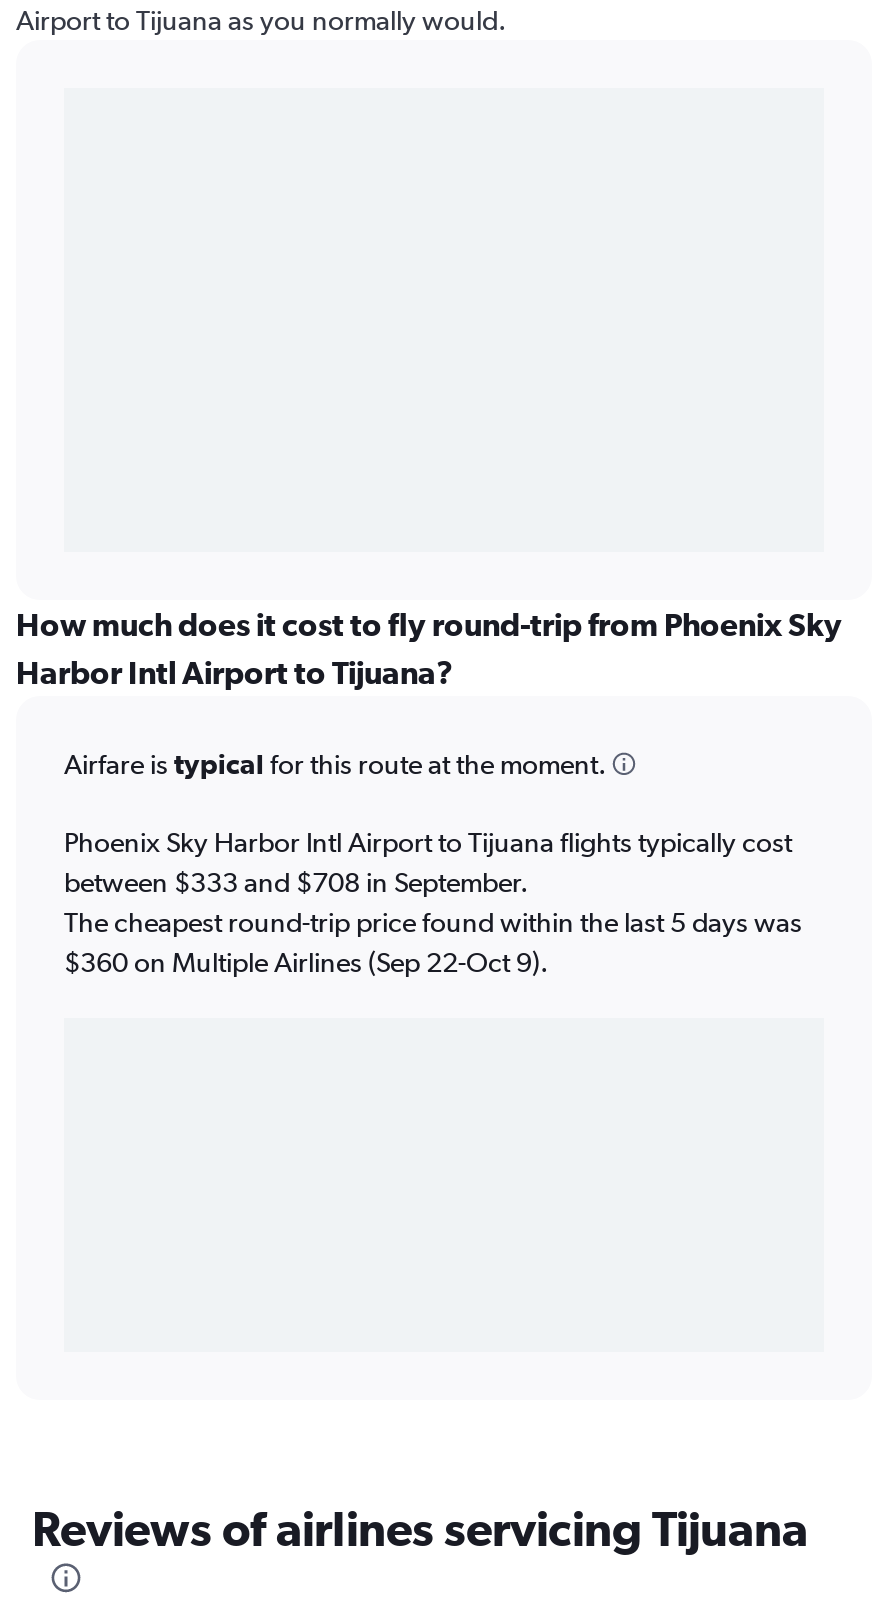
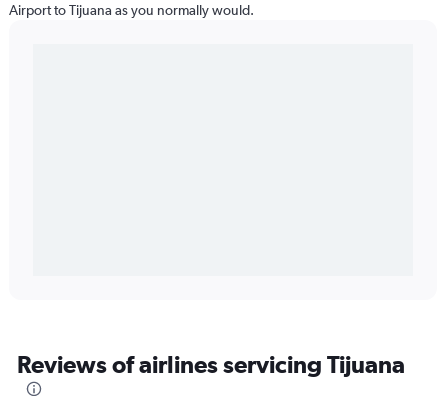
- How much does it cost to fly round-trip from Phoenix Sky
- Harbor Intl Airport to Tijuana?
- Airfare is typical for this route at the moment.
- Phoenix Sky Harbor Intl Airport to Tijuana flights typically cost
- between $333 and $708 in September.
- The cheapest round-trip price found within the last 5 days was
- $360 on Multiple Airlines (Sep 22-Oct 9).
